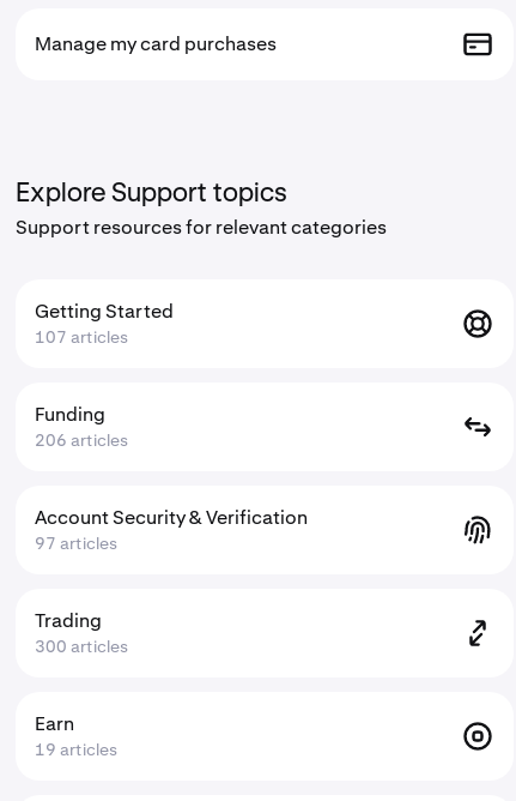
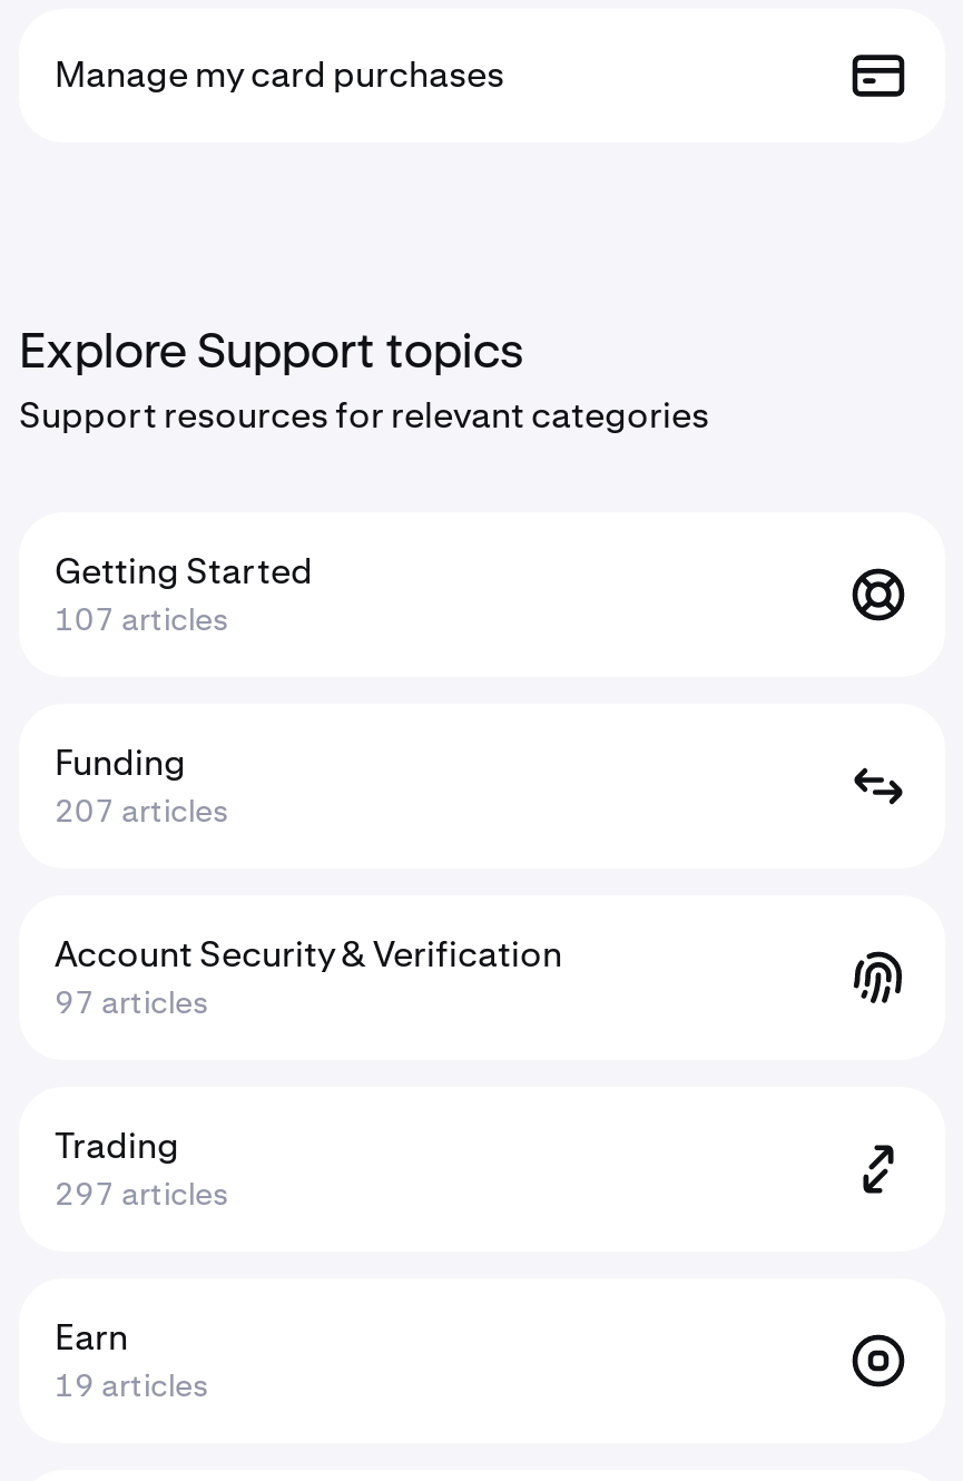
- 206 articles
+ 207 articles

- 300 articles
+ 297 articles
